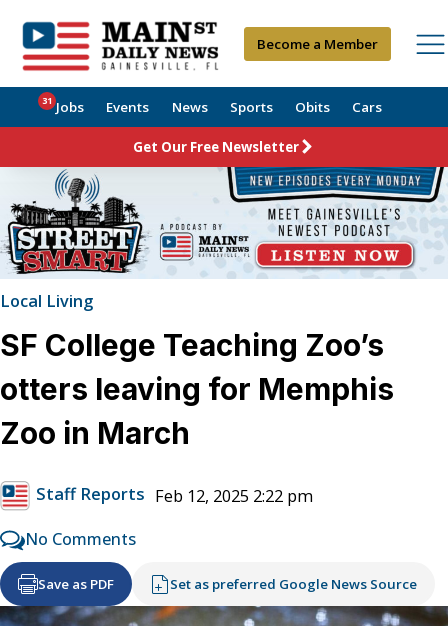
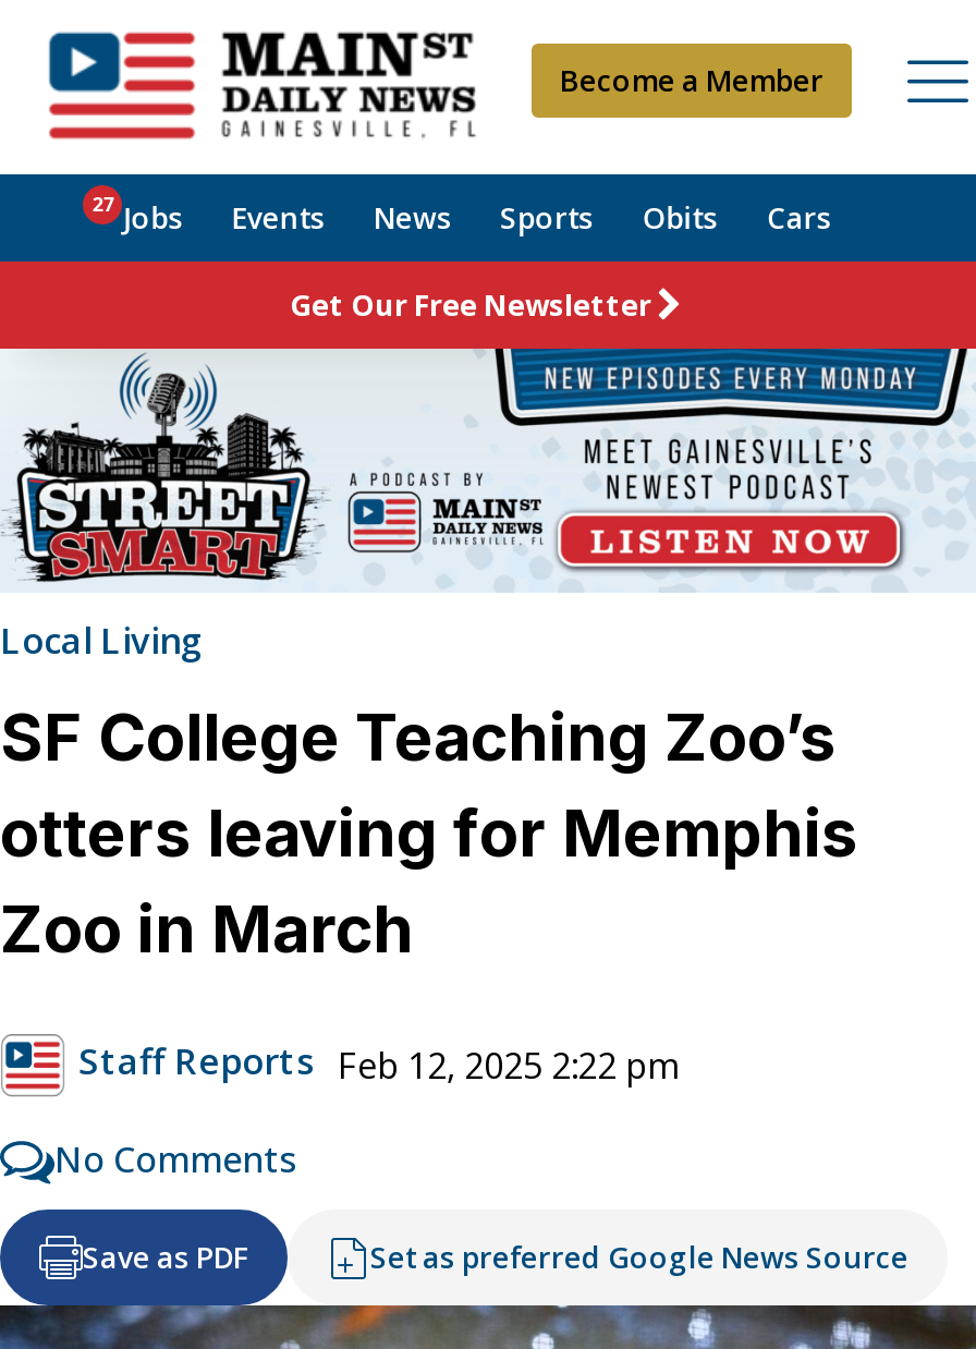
- 31 Jobs Events News Sports Obits Cars
+ 27 Jobs Events News Sports Obits Cars
